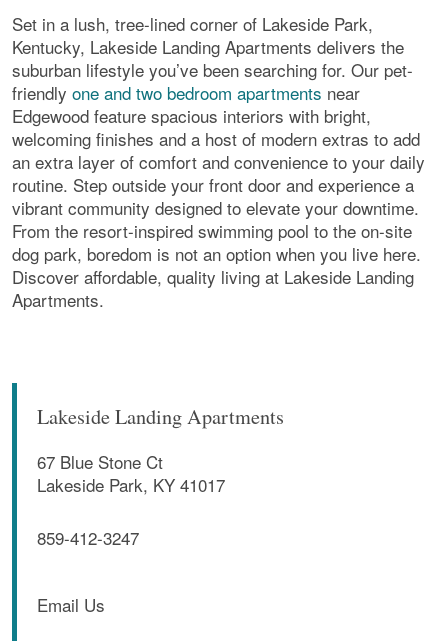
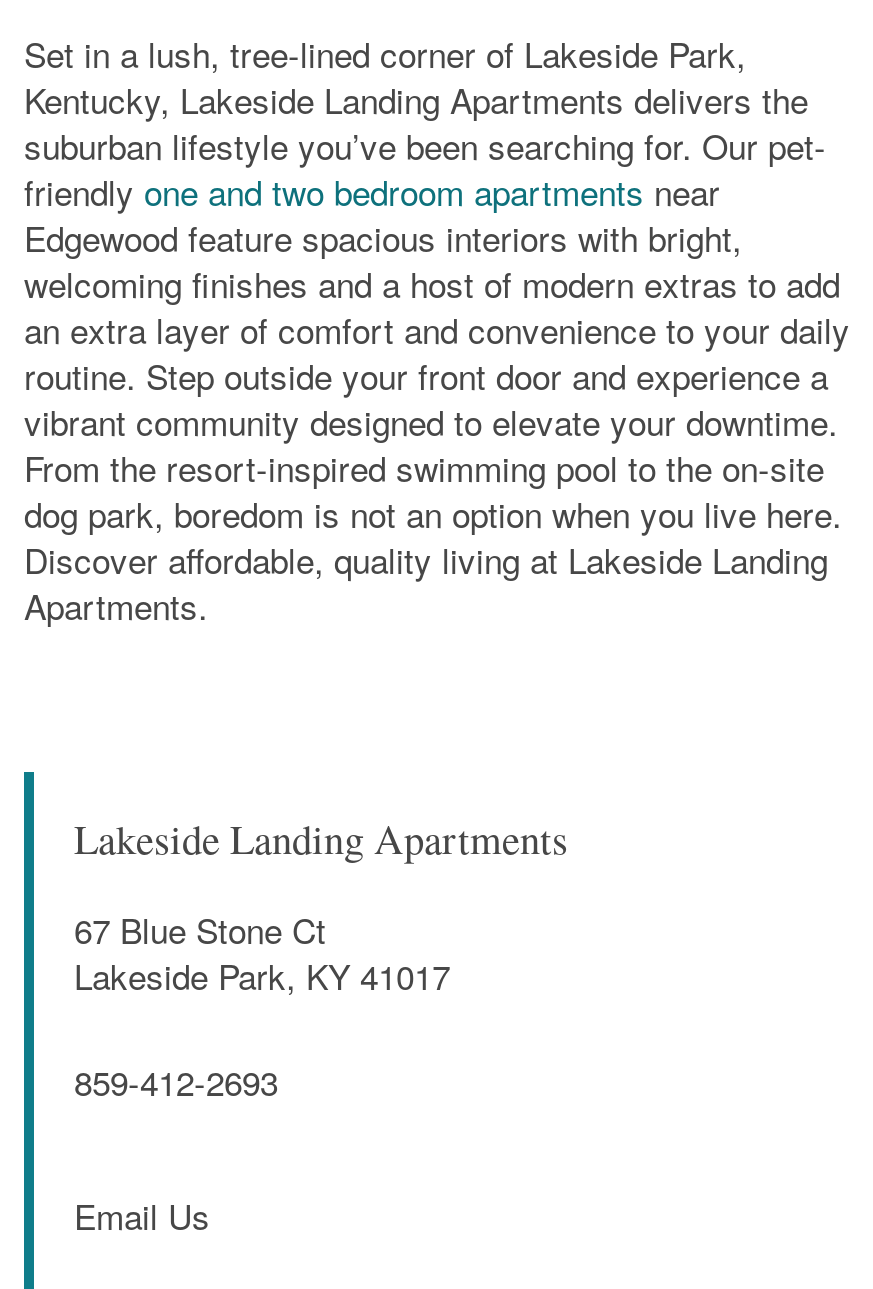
- 859-412-3247
+ 859-412-2693
